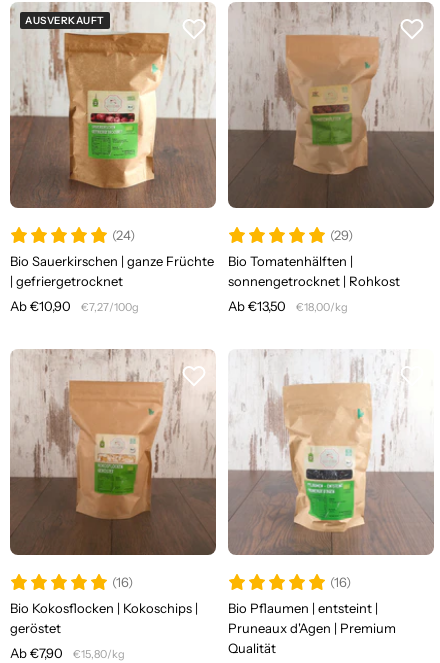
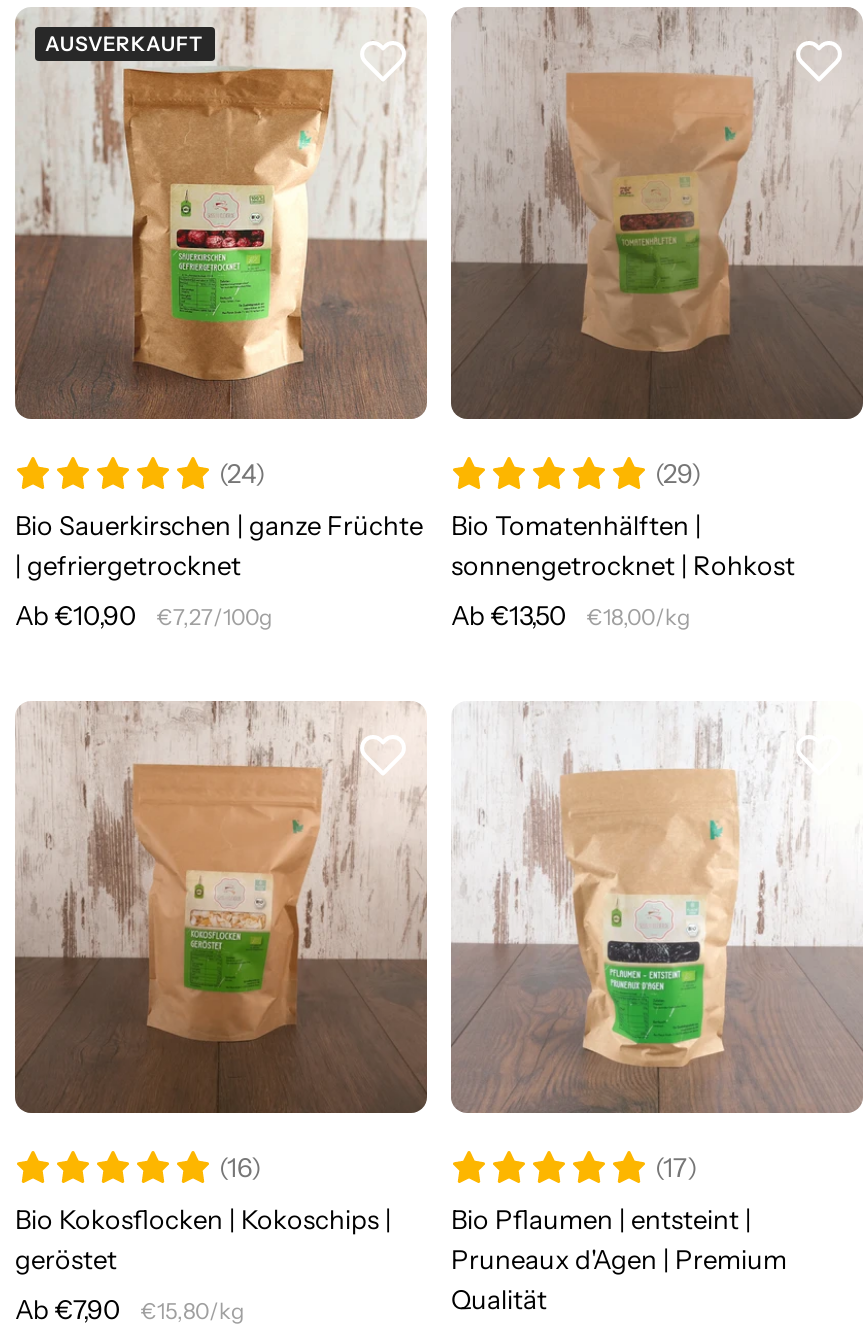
- (16)
+ (17)
